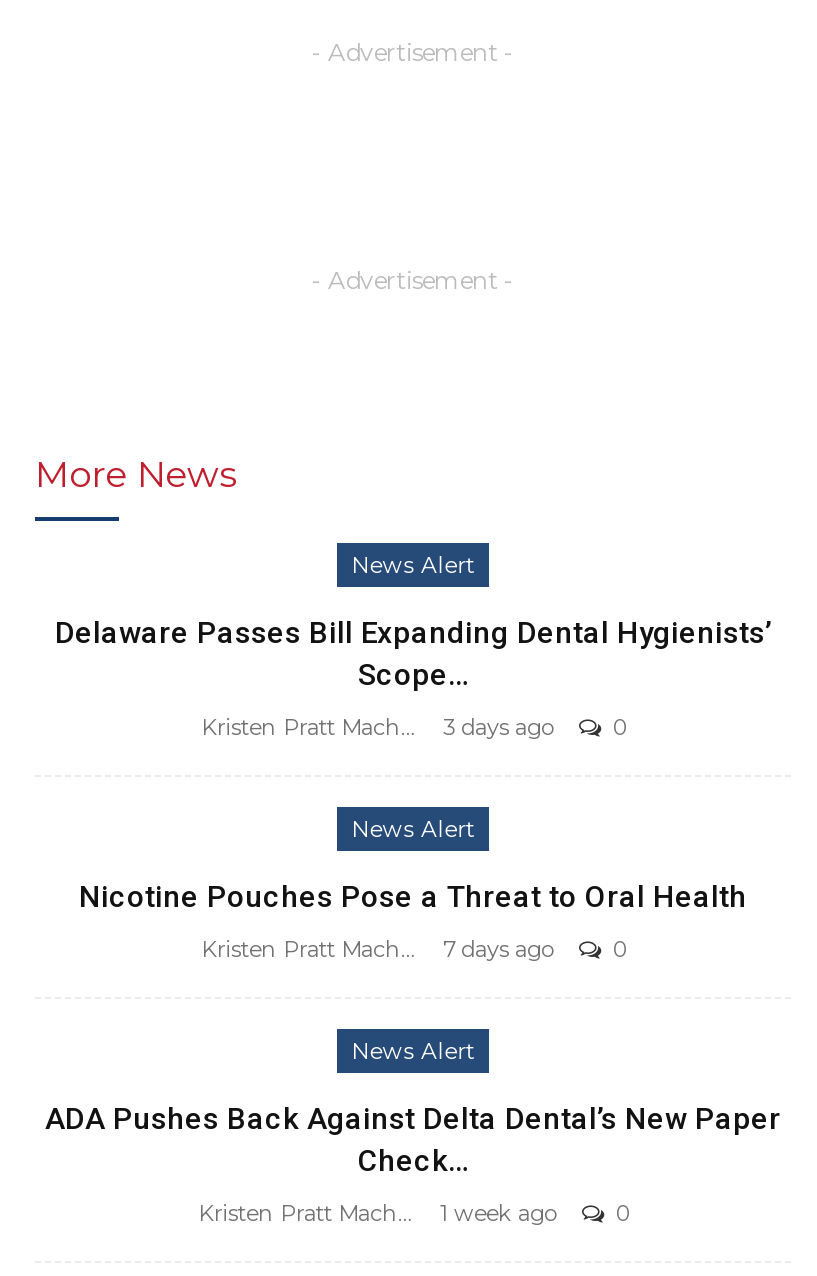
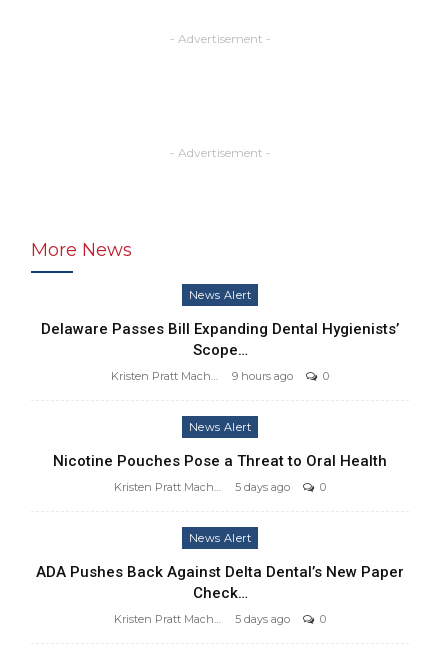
- 3 days ago
+ 9 hours ago

- 7 days ago
+ 5 days ago

- 1 week ago
+ 5 days ago
